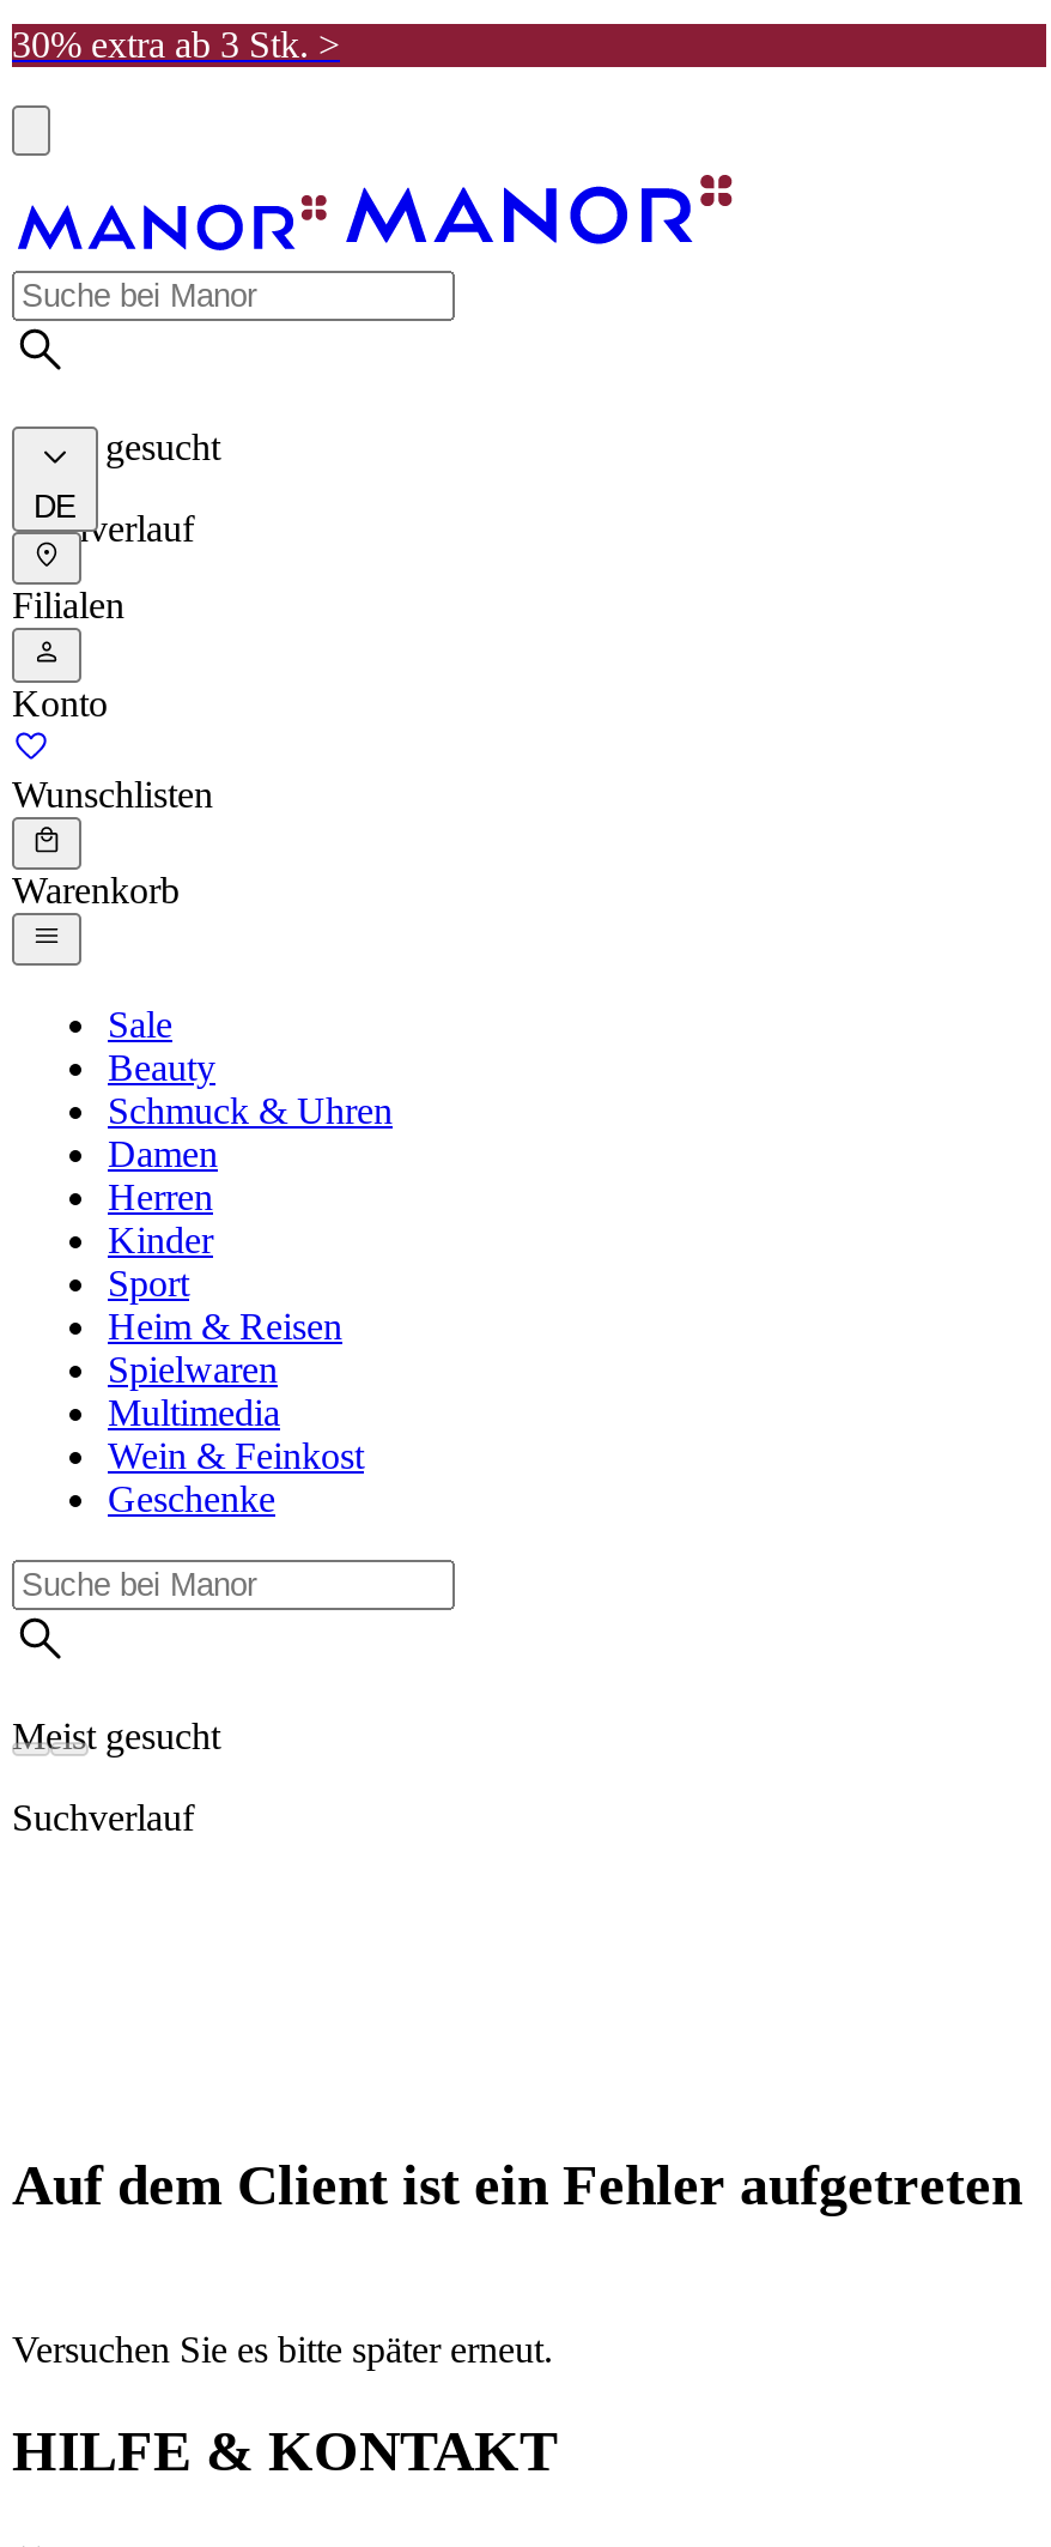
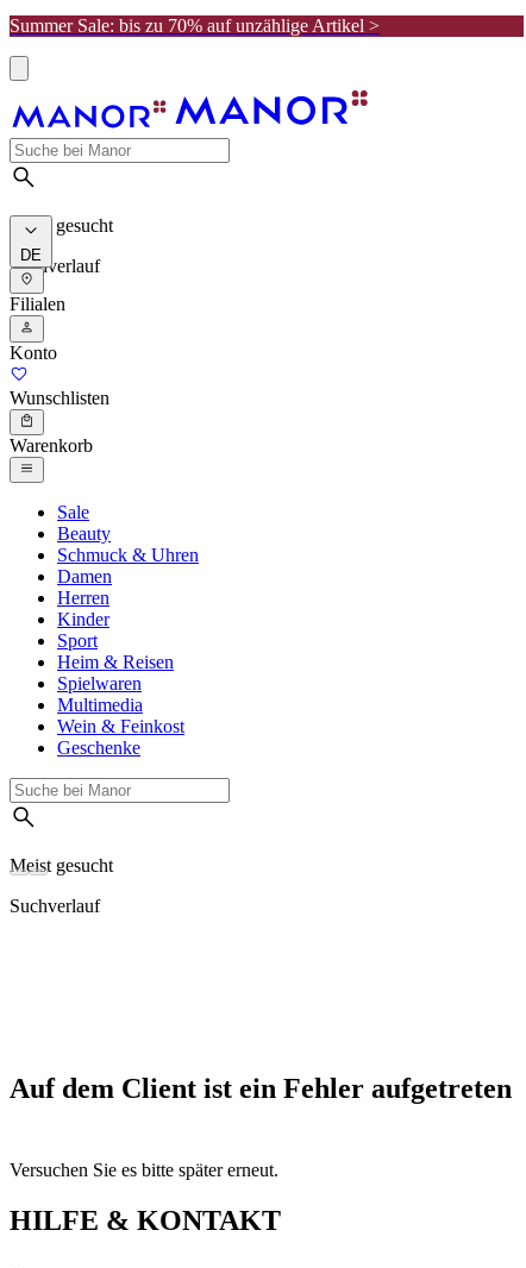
- 30% extra ab 3 Stk. >
+ Summer Sale: bis zu 70% auf unzählige Artikel >
